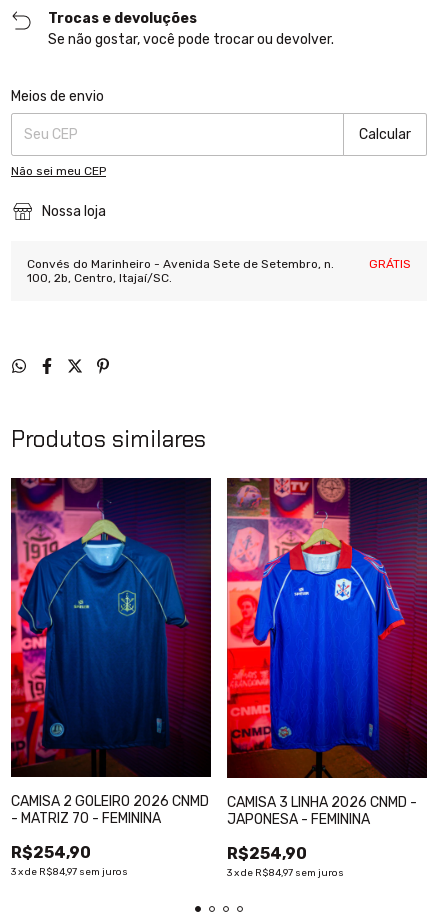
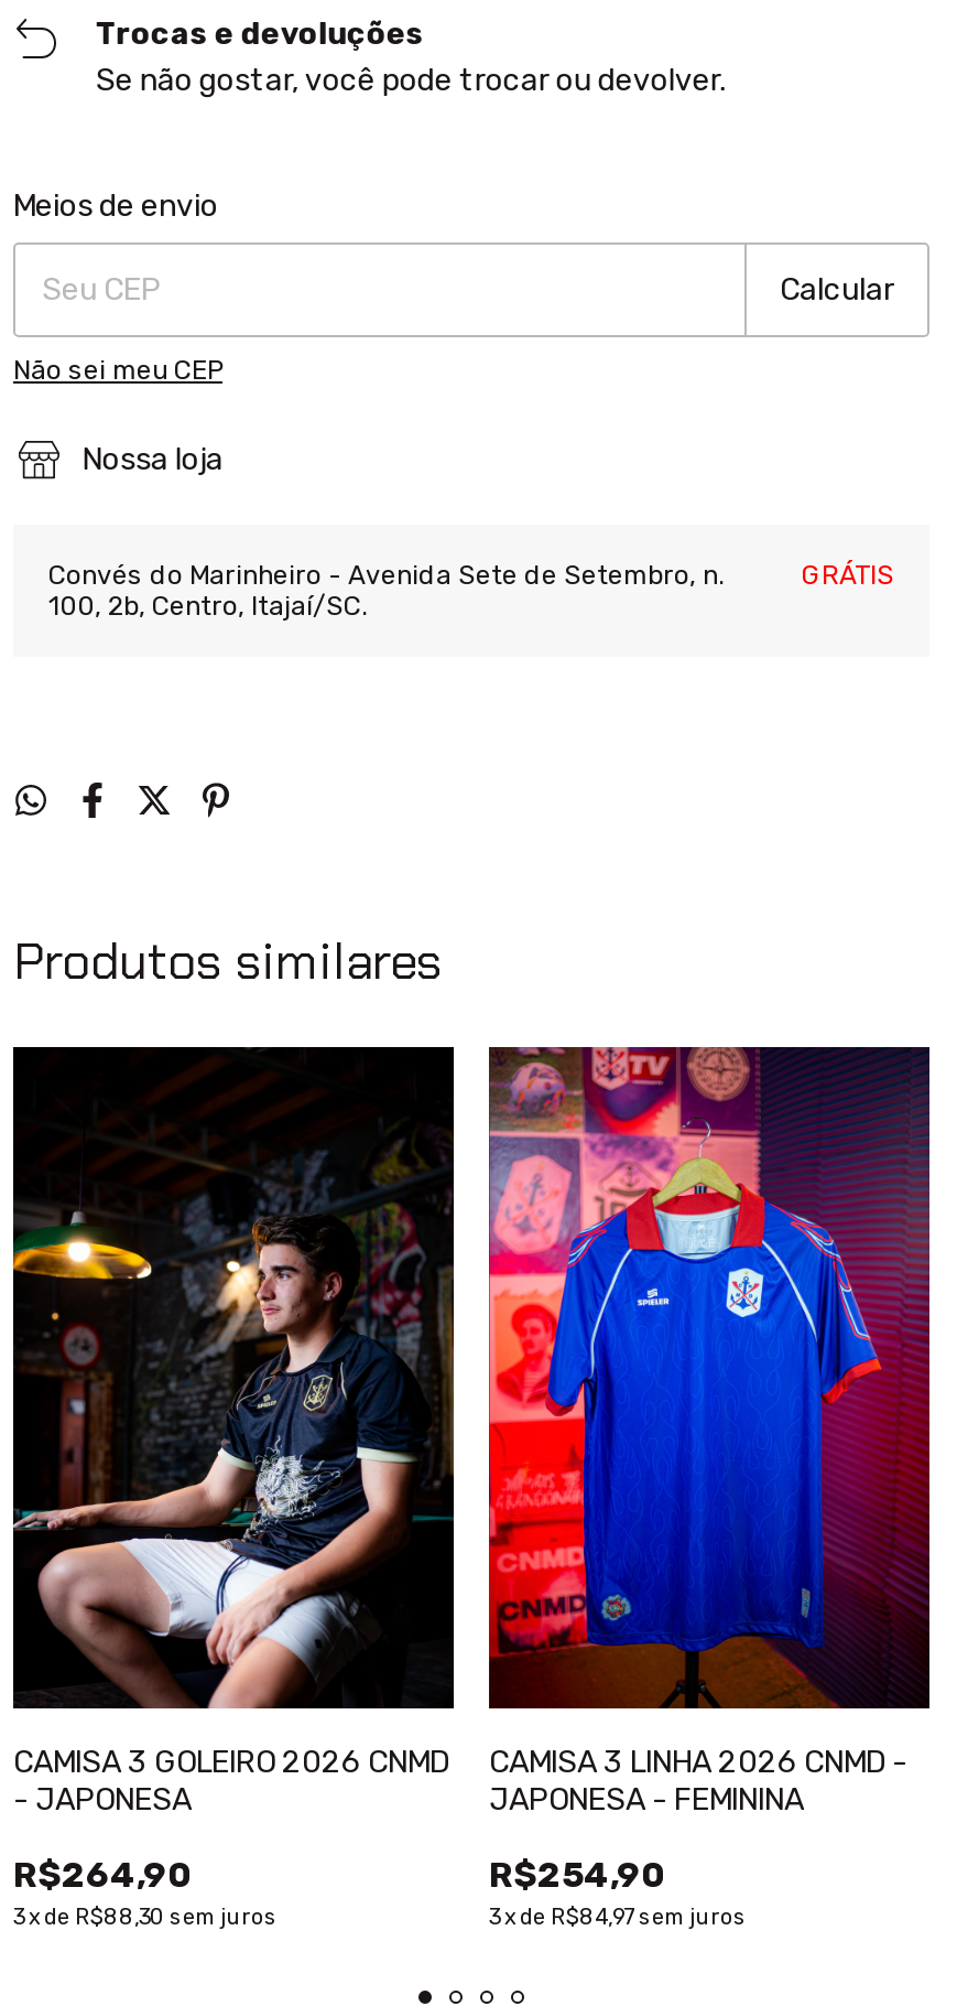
- [image]
- CAMISA 2 GOLEIRO 2026 CNMD
- - MATRIZ 70 - FEMININA
+ [image]
+ CAMISA 3 GOLEIRO 2026 CNMD
+ - JAPONESA

- R$254,90
- 3 x de R$84,97 sem juros
+ R$264,90
+ 3 x de R$88,30 sem juros
